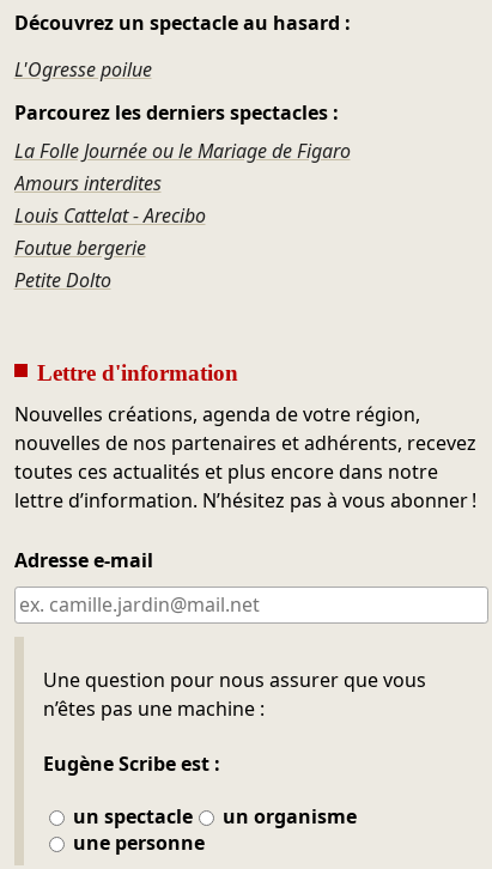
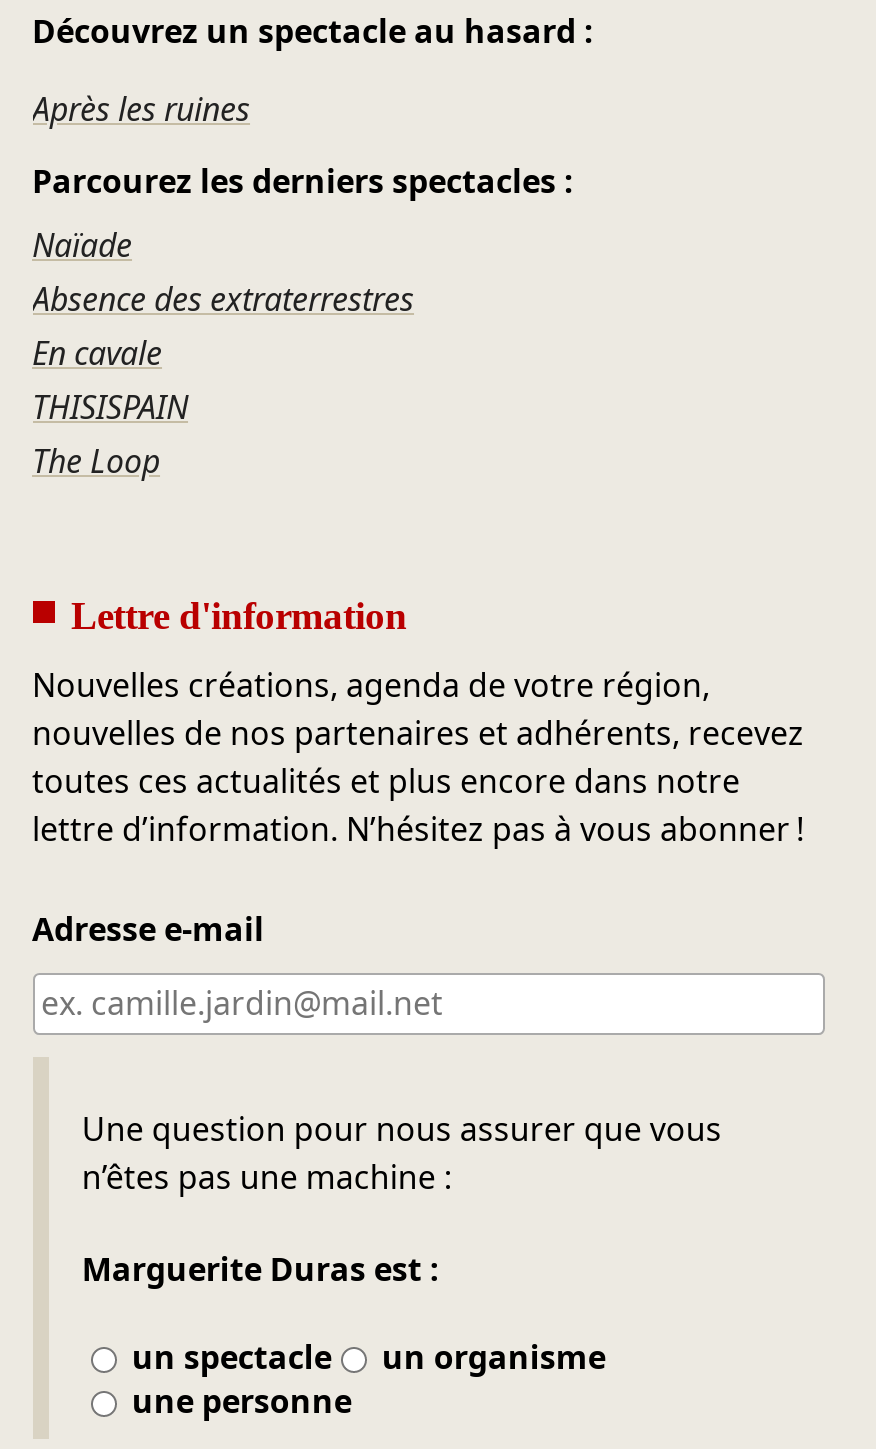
- L'Ogresse poilue
+ Après les ruines

- La Folle Journée ou le Mariage de Figaro
- Amours interdites
- Louis Cattelat - Arecibo
- Foutue bergerie
- Petite Dolto
+ Naïade
+ Absence des extraterrestres
+ En cavale
+ THISISPAIN
+ The Loop

- Eugène Scribe est :
+ Marguerite Duras est :
